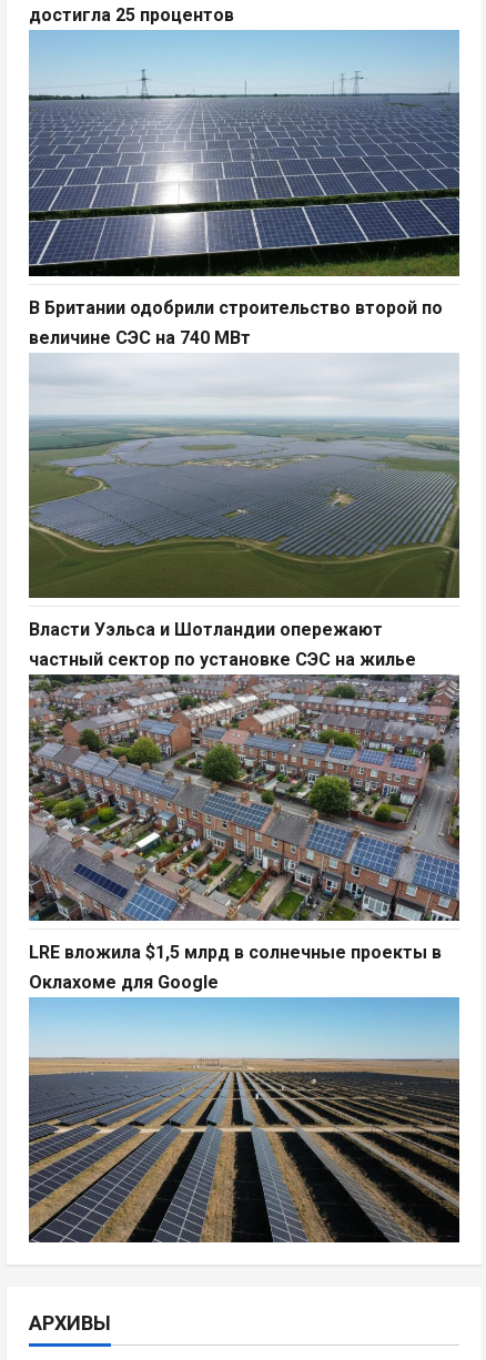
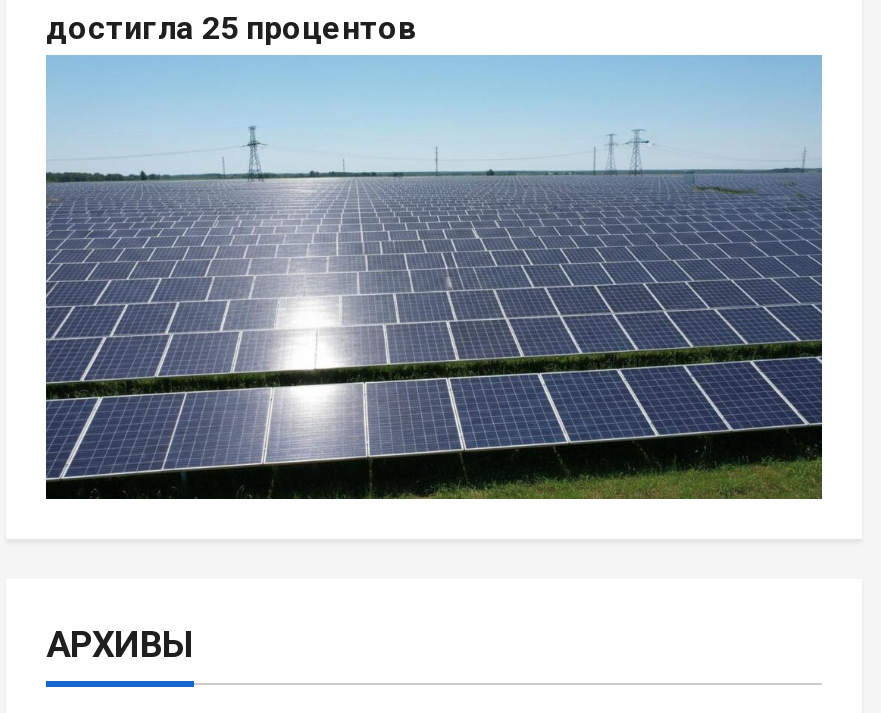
- В Британии одобрили строительство второй по
- величине СЭС на 740 МВт

- [image]
- Власти Уэльса и Шотландии опережают
- частный сектор по установке СЭС на жилье

- [image]
- LRE вложила $1,5 млрд в солнечные проекты в
- Оклахоме для Google

- [image]
